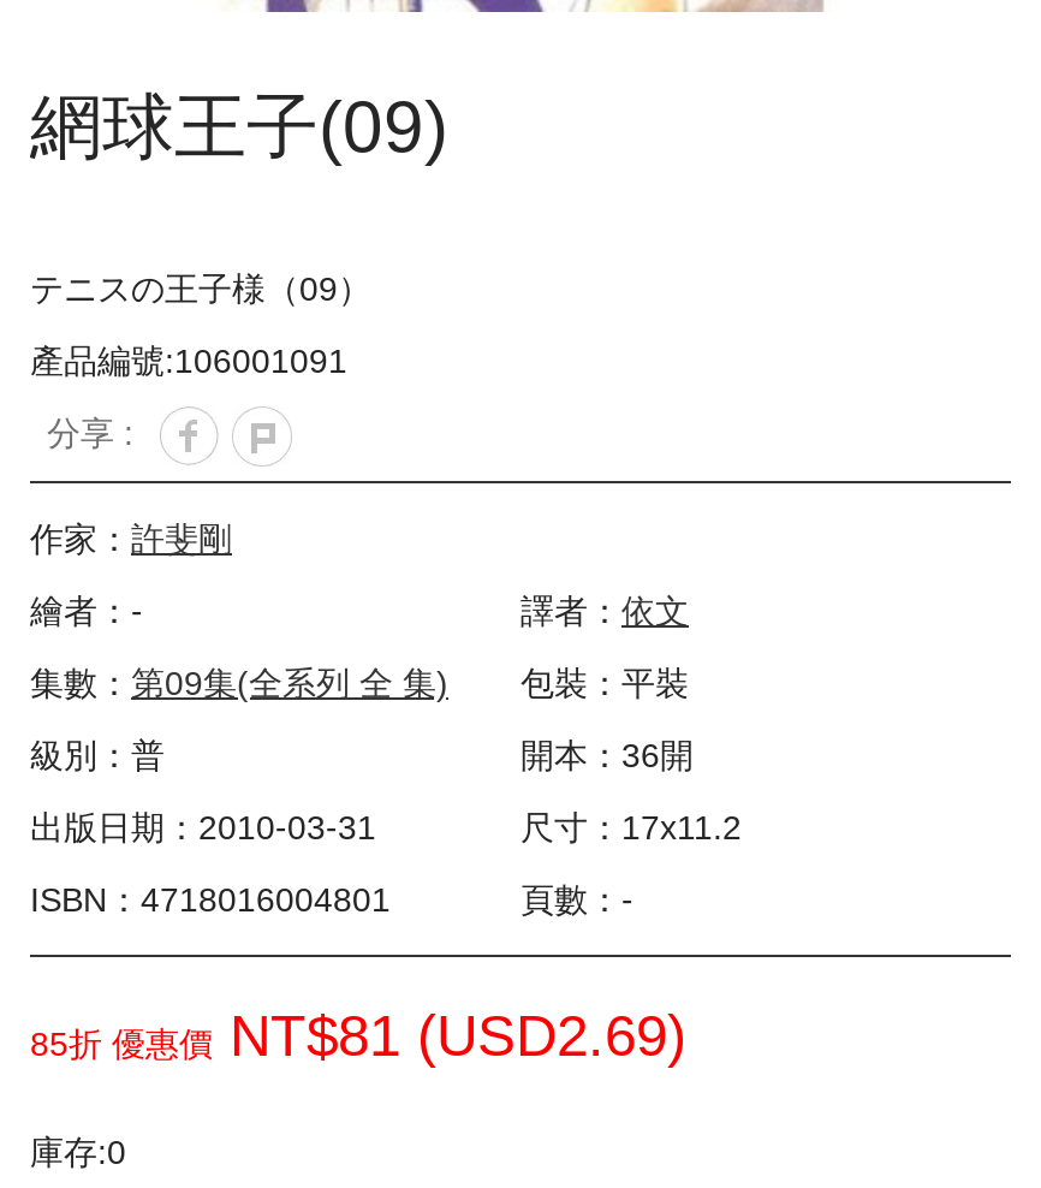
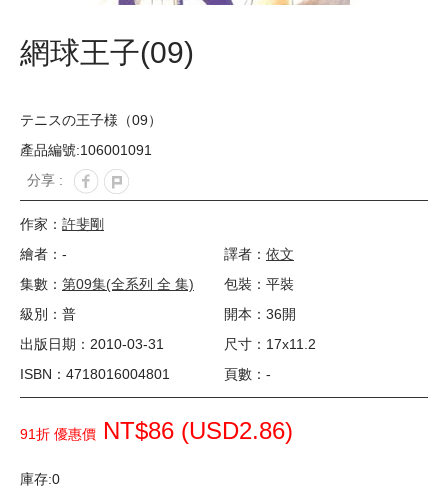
- 85折 優惠價NT$81 (USD2.69)
+ 91折 優惠價NT$86 (USD2.86)
